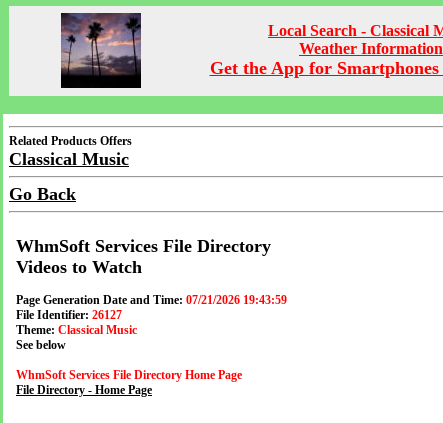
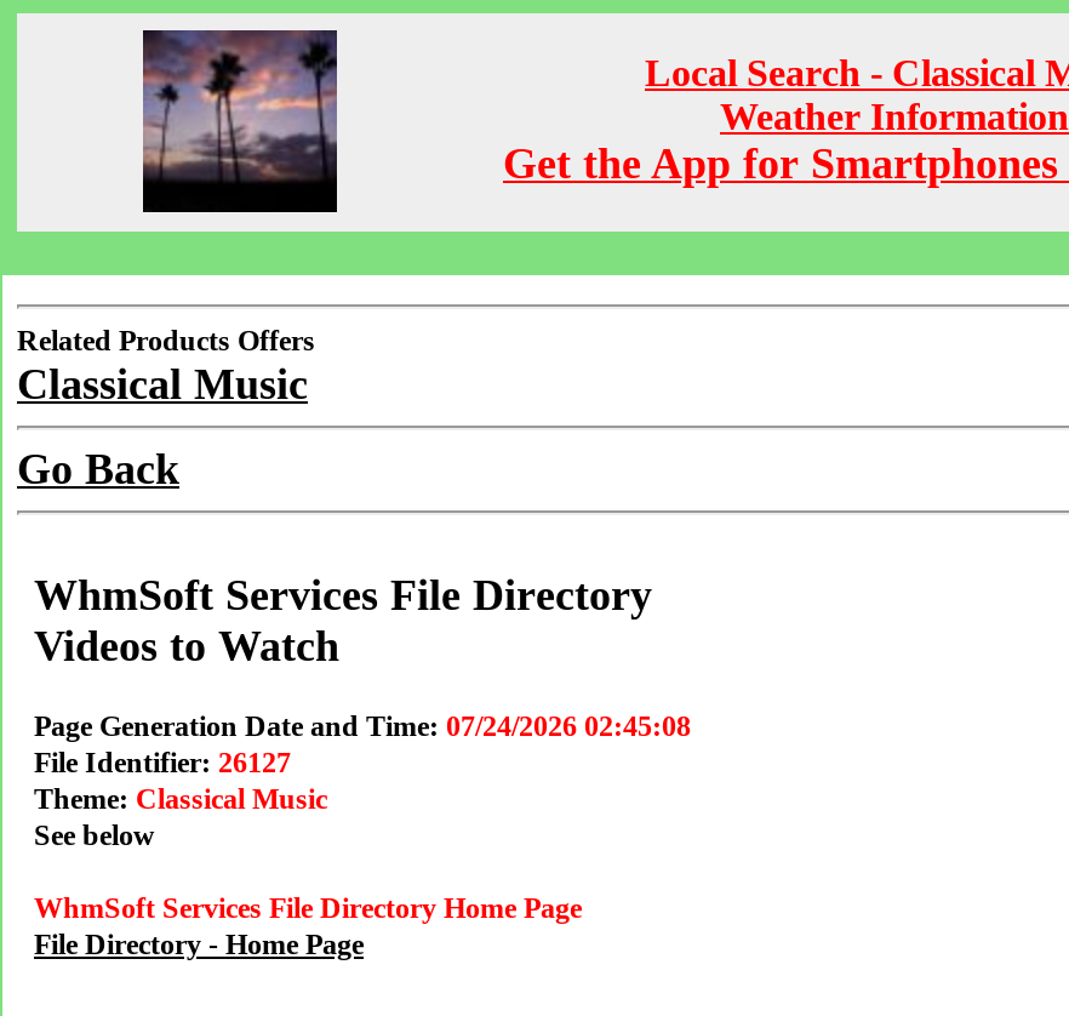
- Page Generation Date and Time: 07/21/2026 19:43:59
+ Page Generation Date and Time: 07/24/2026 02:45:08
